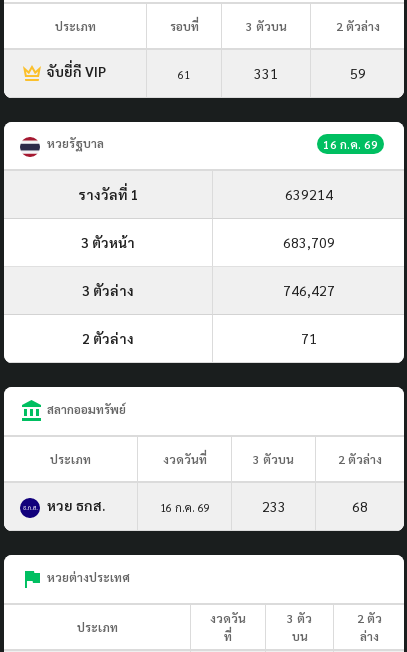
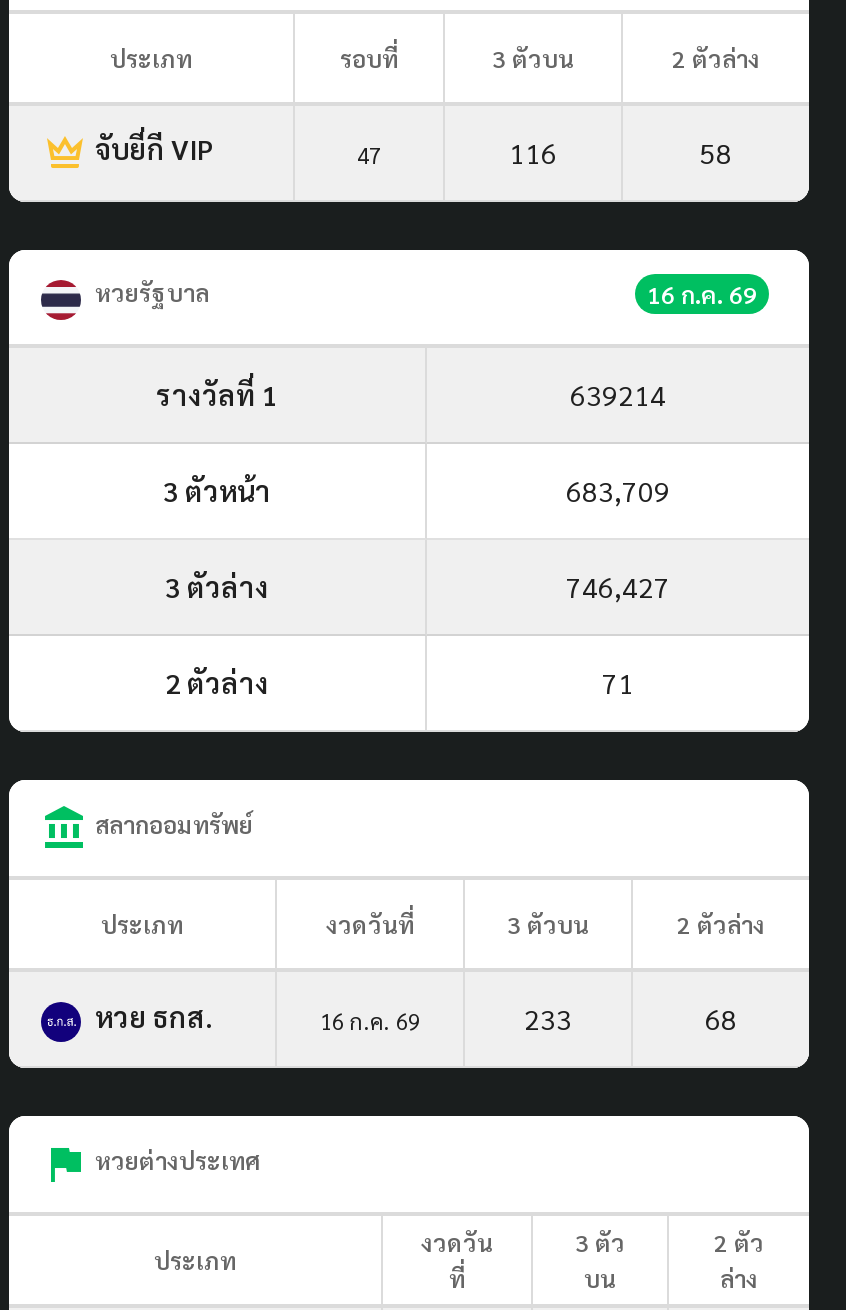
- 61
+ 47

- 331
+ 116

- 59
+ 58
